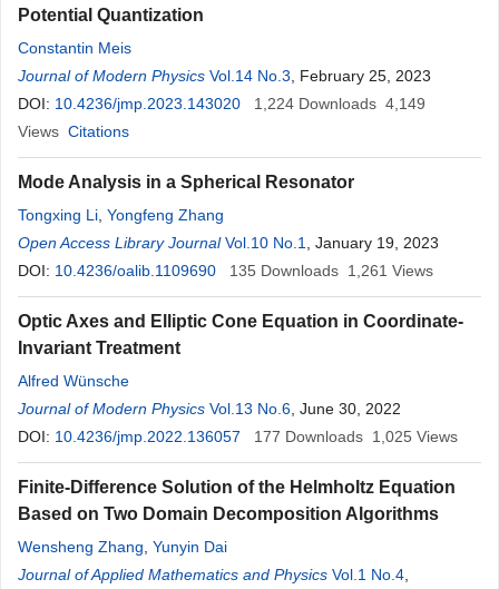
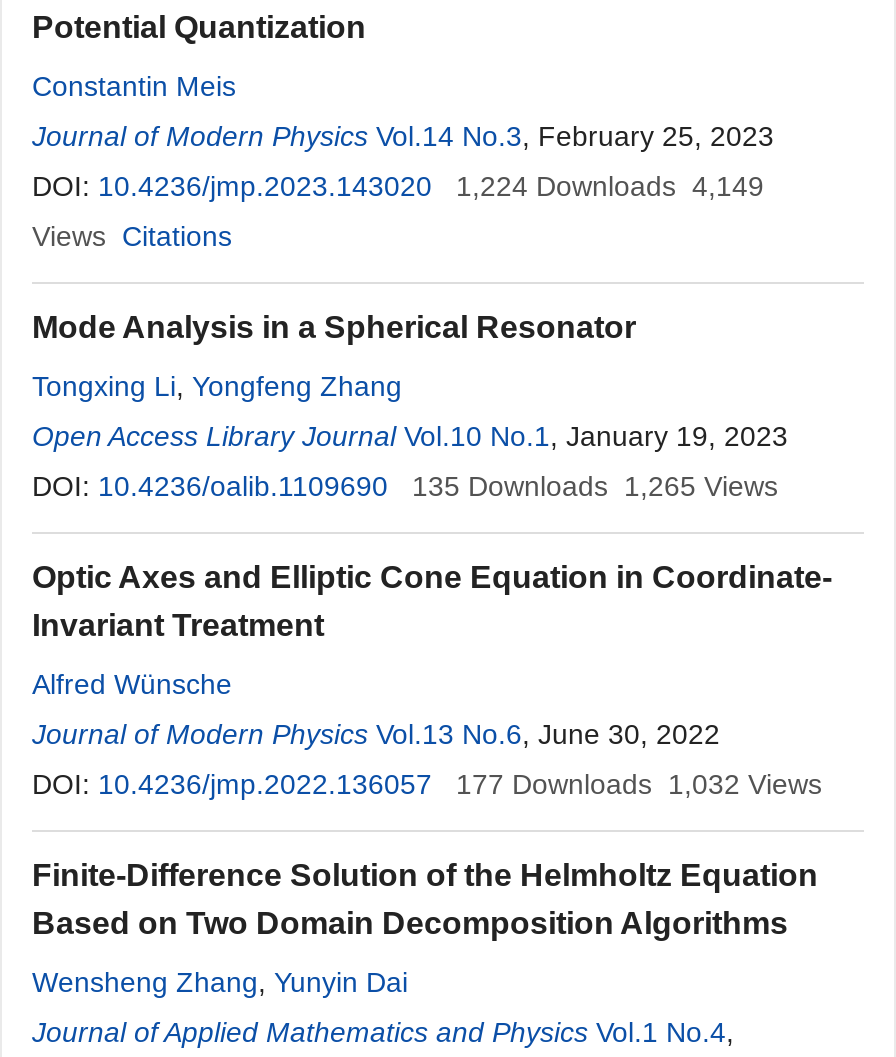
- 135 Downloads 1,261 Views
+ 135 Downloads 1,265 Views

- 177 Downloads 1,025 Views
+ 177 Downloads 1,032 Views
